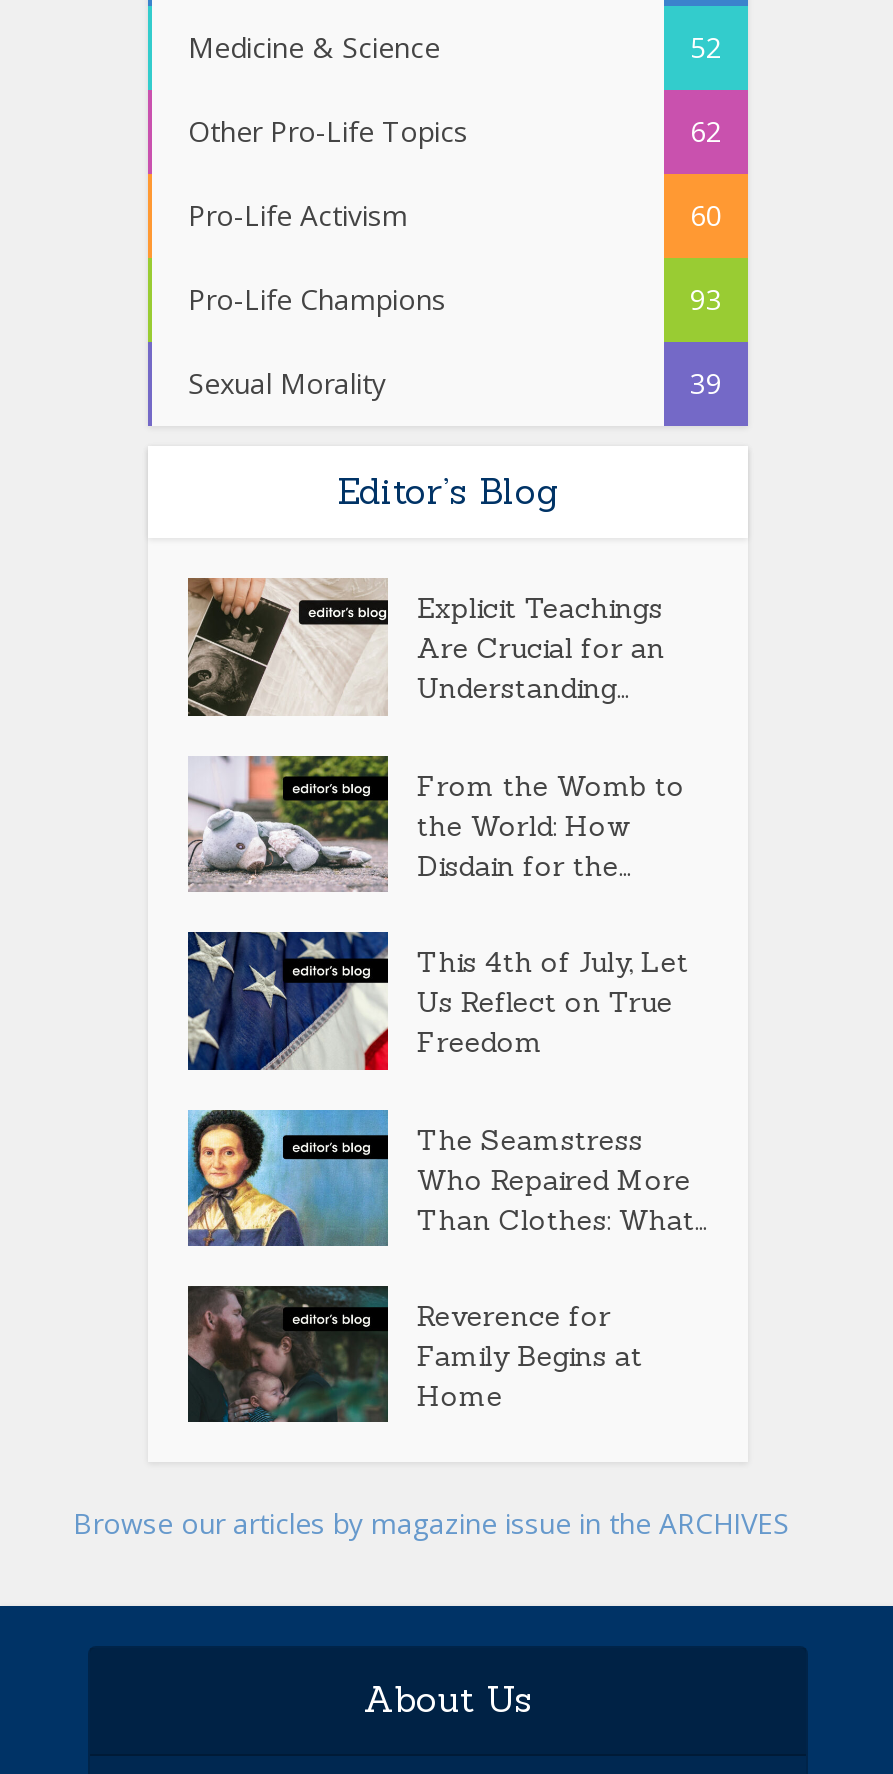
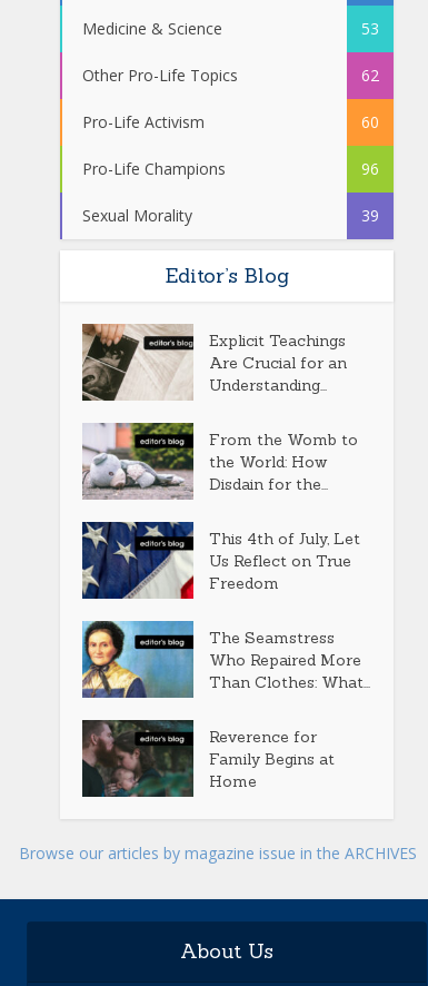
- 52
+ 53

- 93
+ 96
